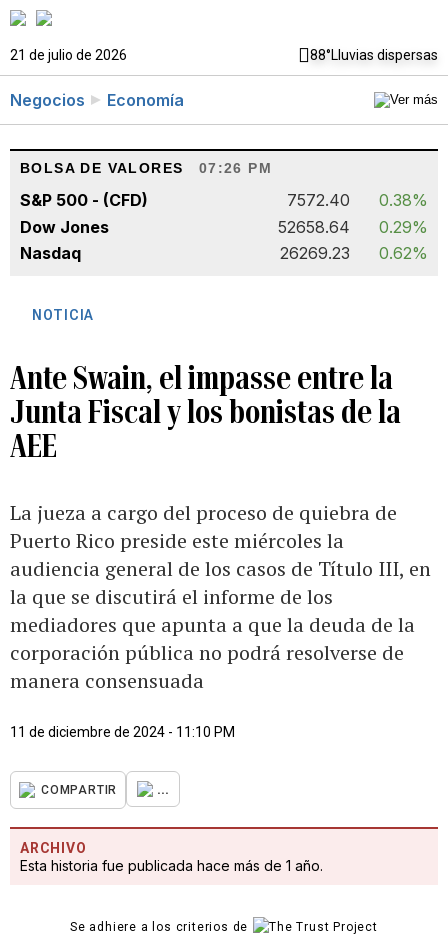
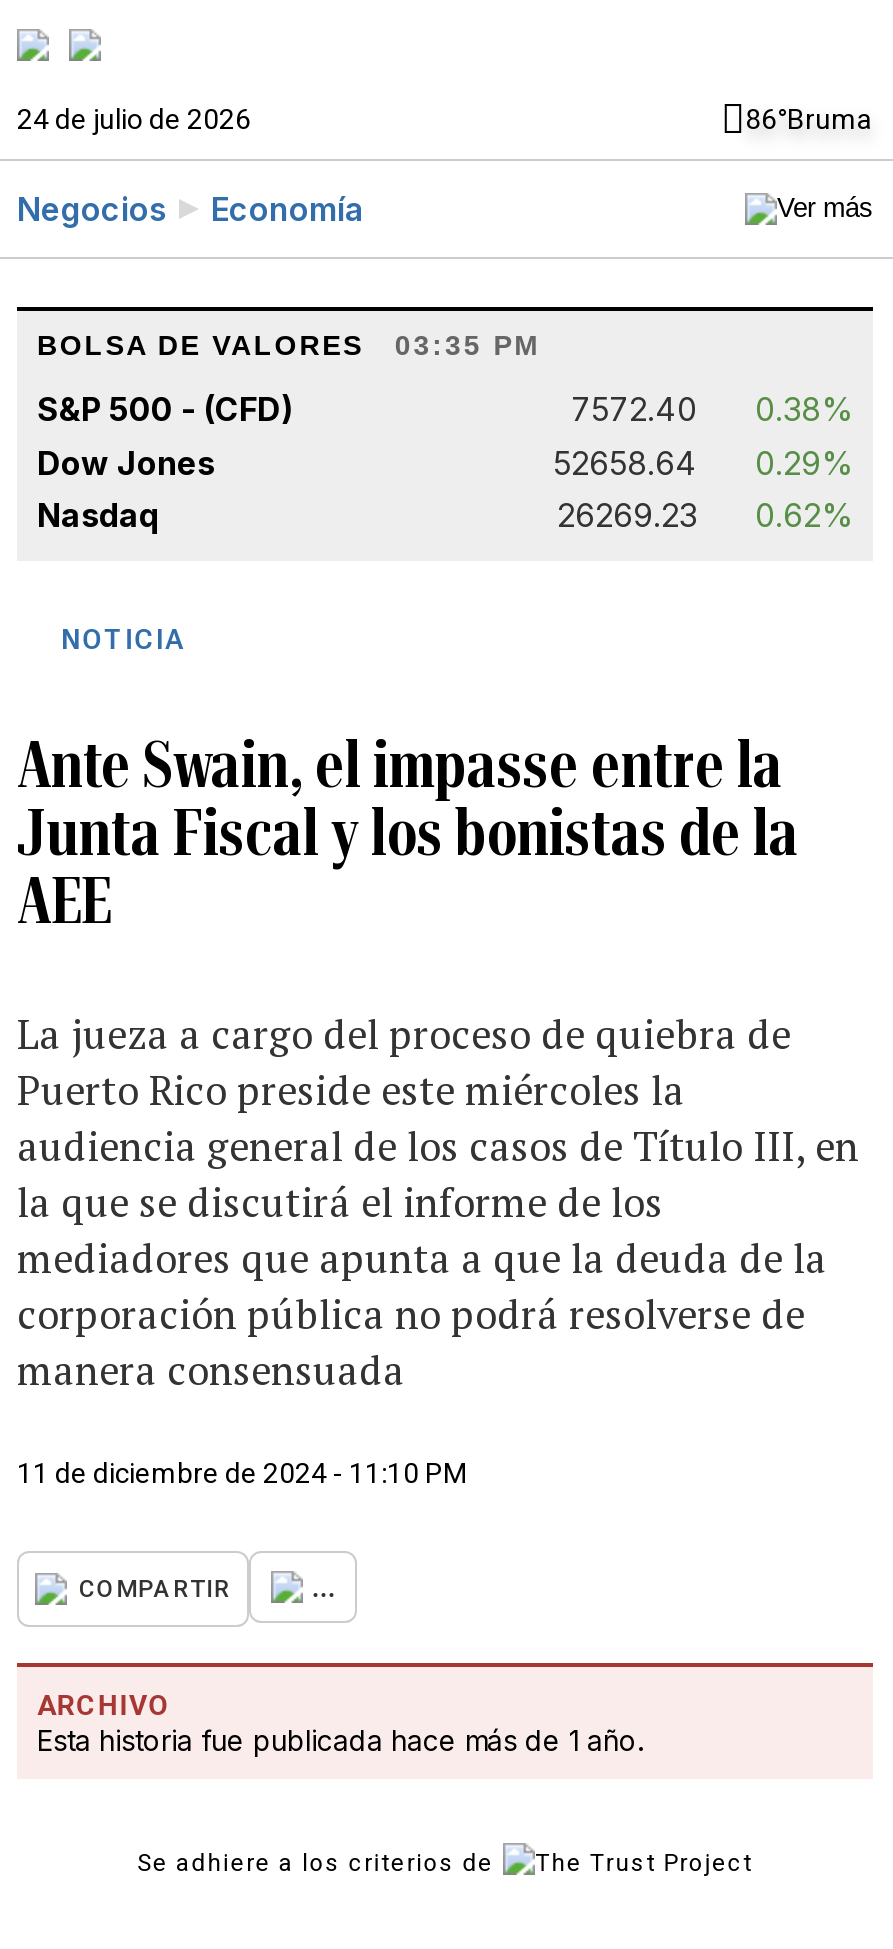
- 21 de julio de 2026
- 88°Lluvias dispersas
+ 24 de julio de 2026
+ 86°Bruma

- BOLSA DE VALORES 07:26 PM
+ BOLSA DE VALORES 03:35 PM
